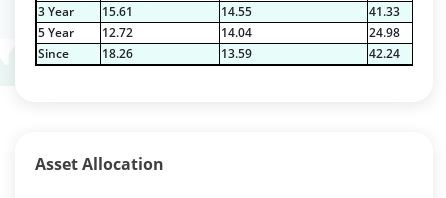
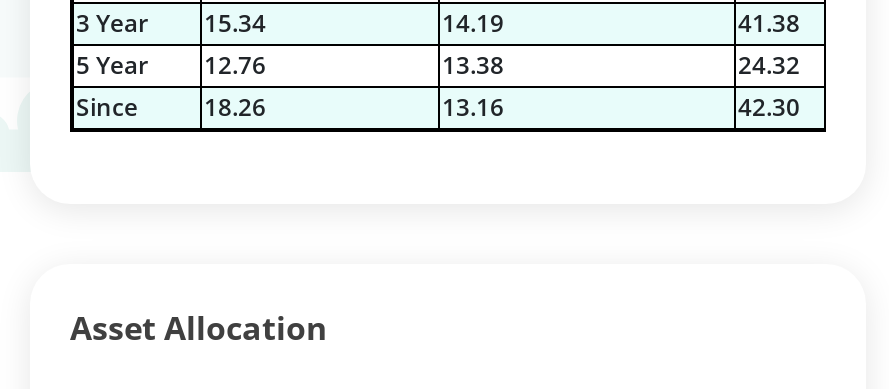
- 3 Year 15.61
+ 3 Year 15.34

- 14.55
+ 14.19

- 41.33
+ 41.38

- 12.72
+ 12.76

- 14.04
+ 13.38

- 24.98
+ 24.32

- 13.59
+ 13.16

- 42.24
+ 42.30
